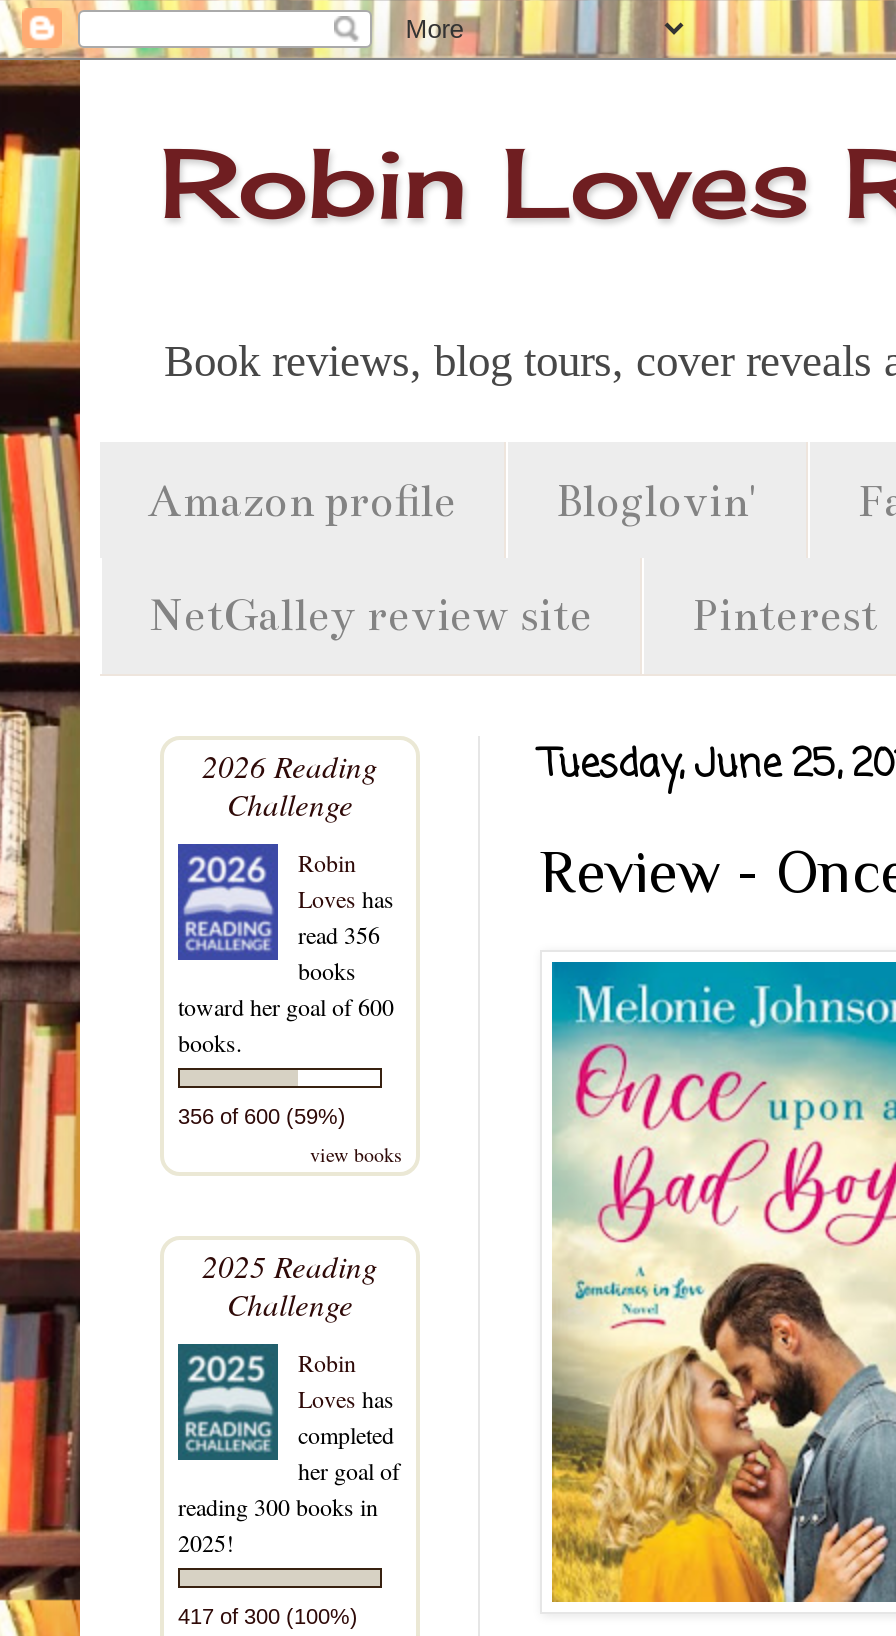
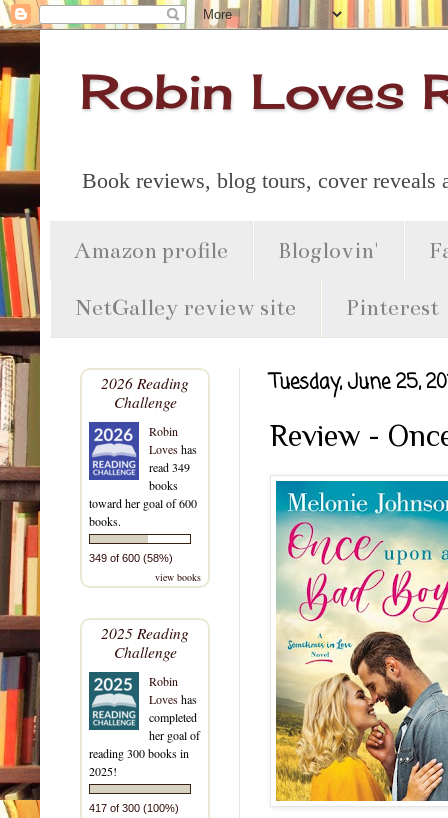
- read 356
+ read 349

- 356 of 600 (59%)
+ 349 of 600 (58%)
